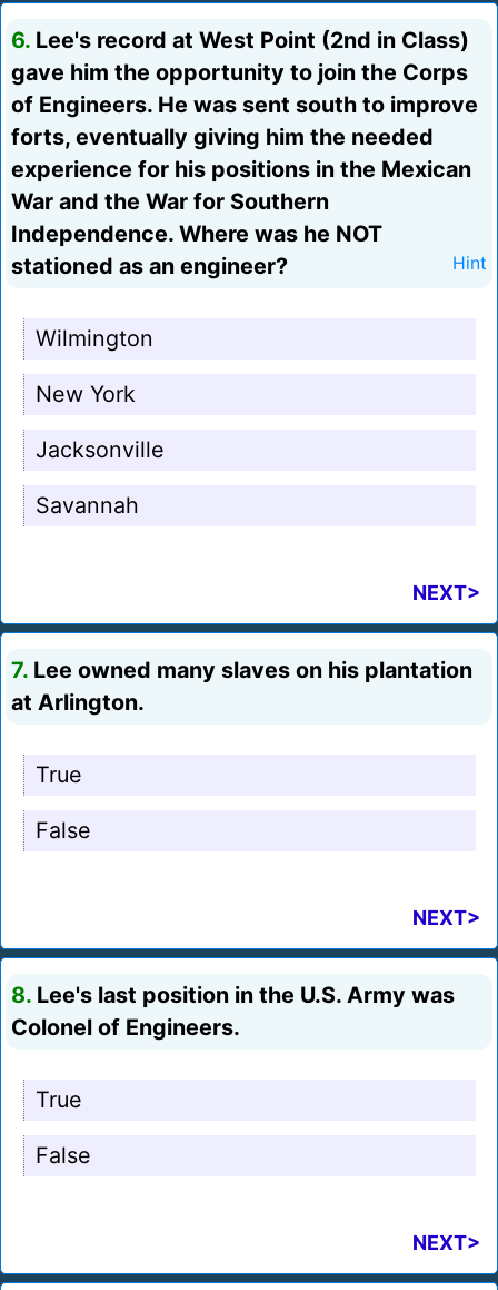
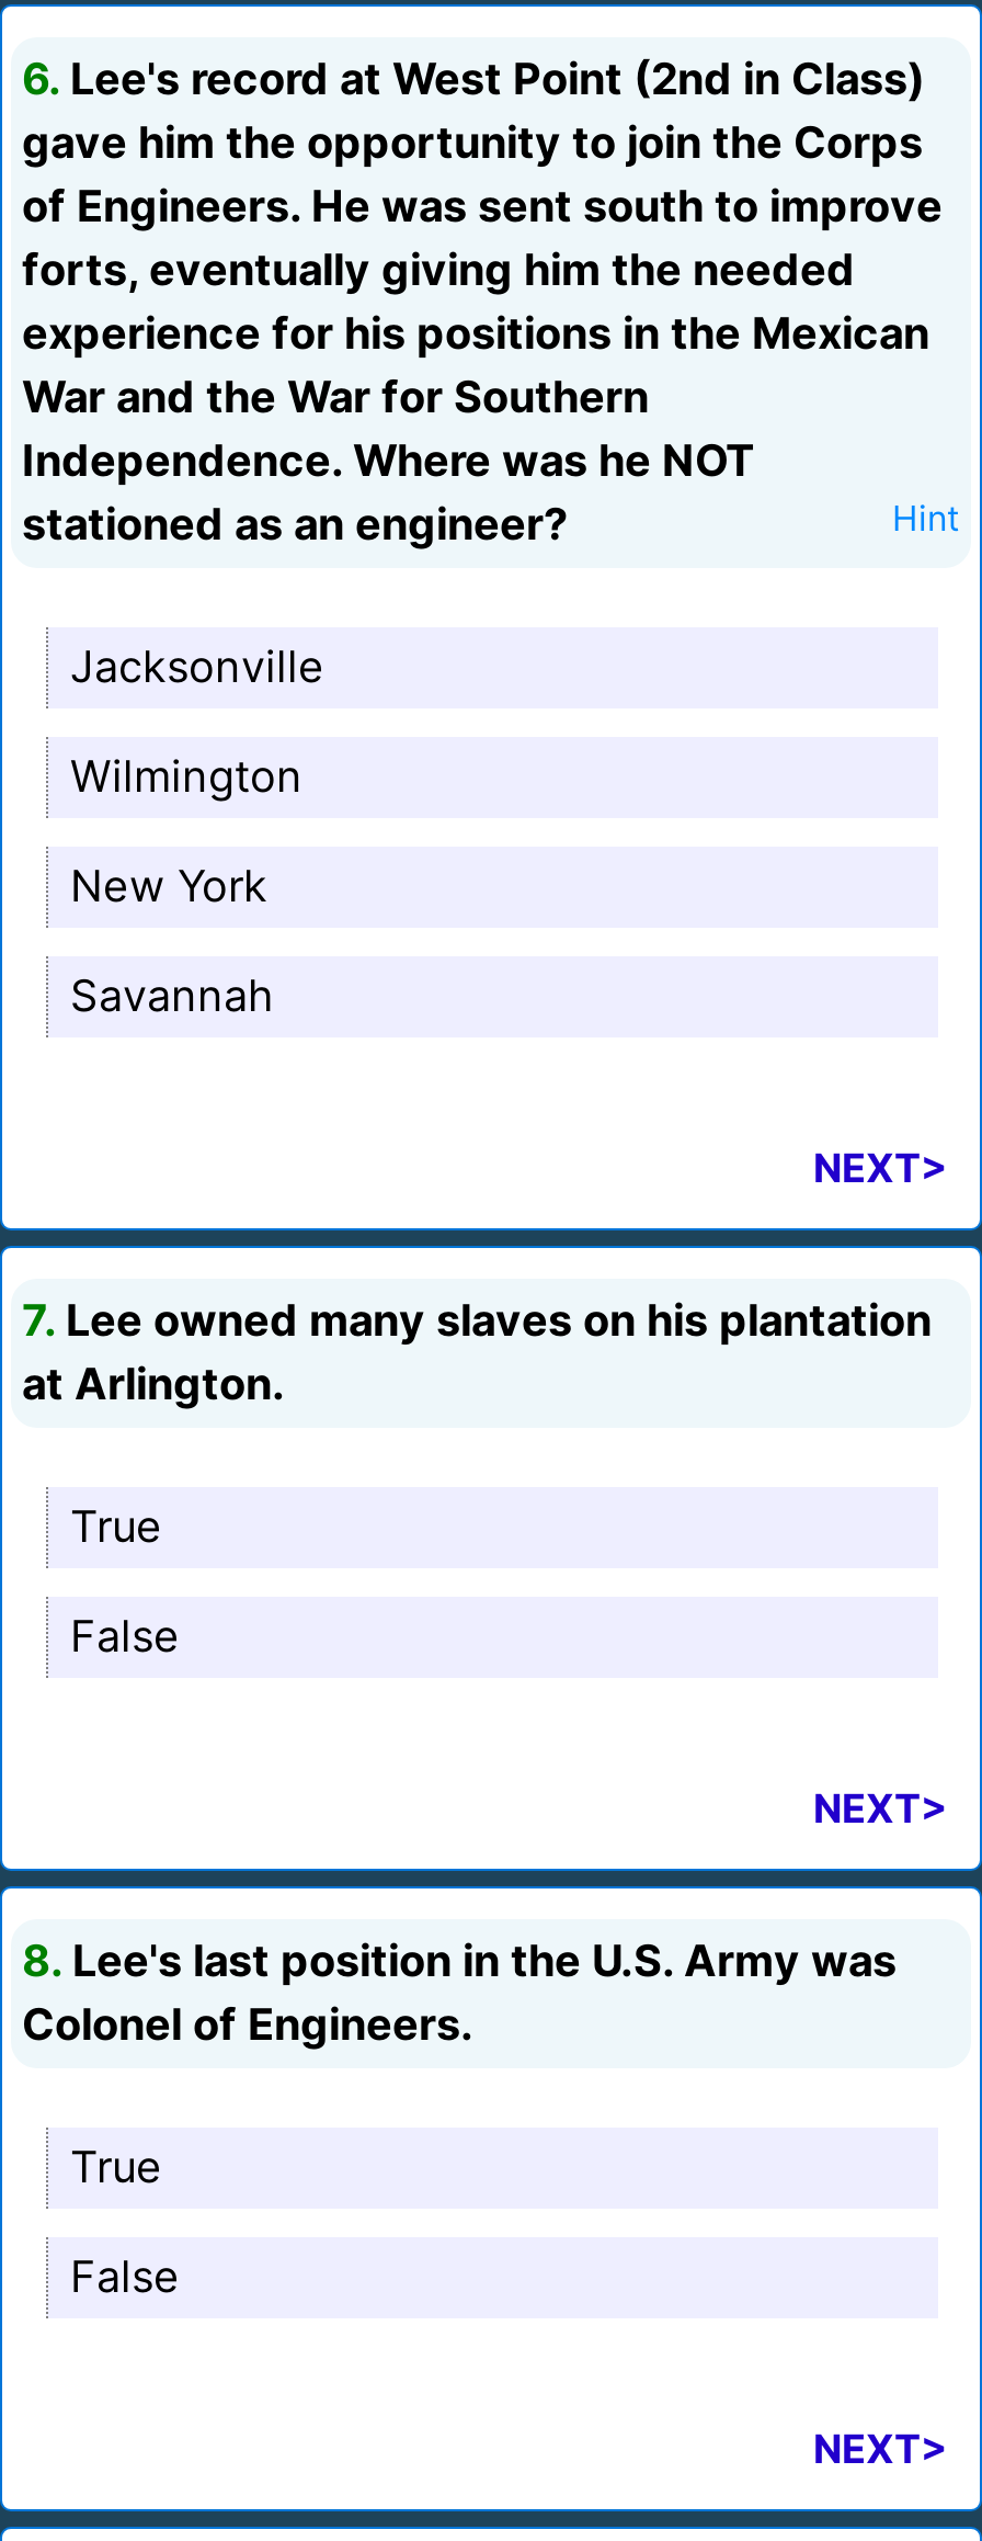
moved down: Wilmington | New York

moved up: Jacksonville
